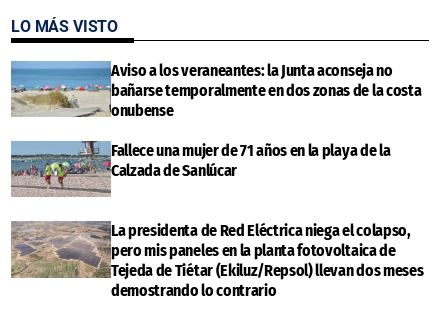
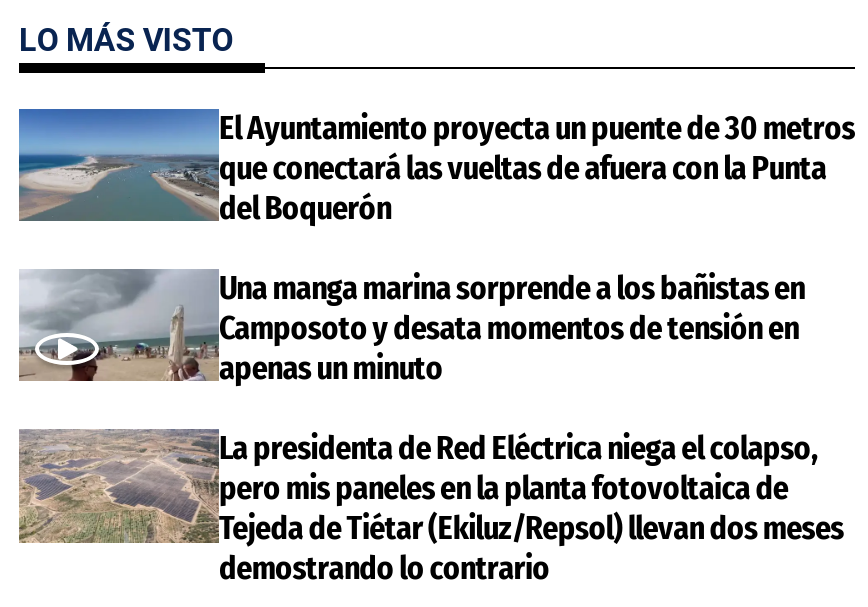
- [image]
- Aviso a los veraneantes: la Junta aconseja no
- bañarse temporalmente en dos zonas de la costa
- onubense
+ [image]
+ El Ayuntamiento proyecta un puente de 30 metros
+ que conectará las vueltas de afuera con la Punta
+ del Boquerón

- [image]
- Fallece una mujer de 71 años en la playa de la
- Calzada de Sanlúcar
+ [image]
+ Una manga marina sorprende a los bañistas en
+ Camposoto y desata momentos de tensión en
+ apenas un minuto
